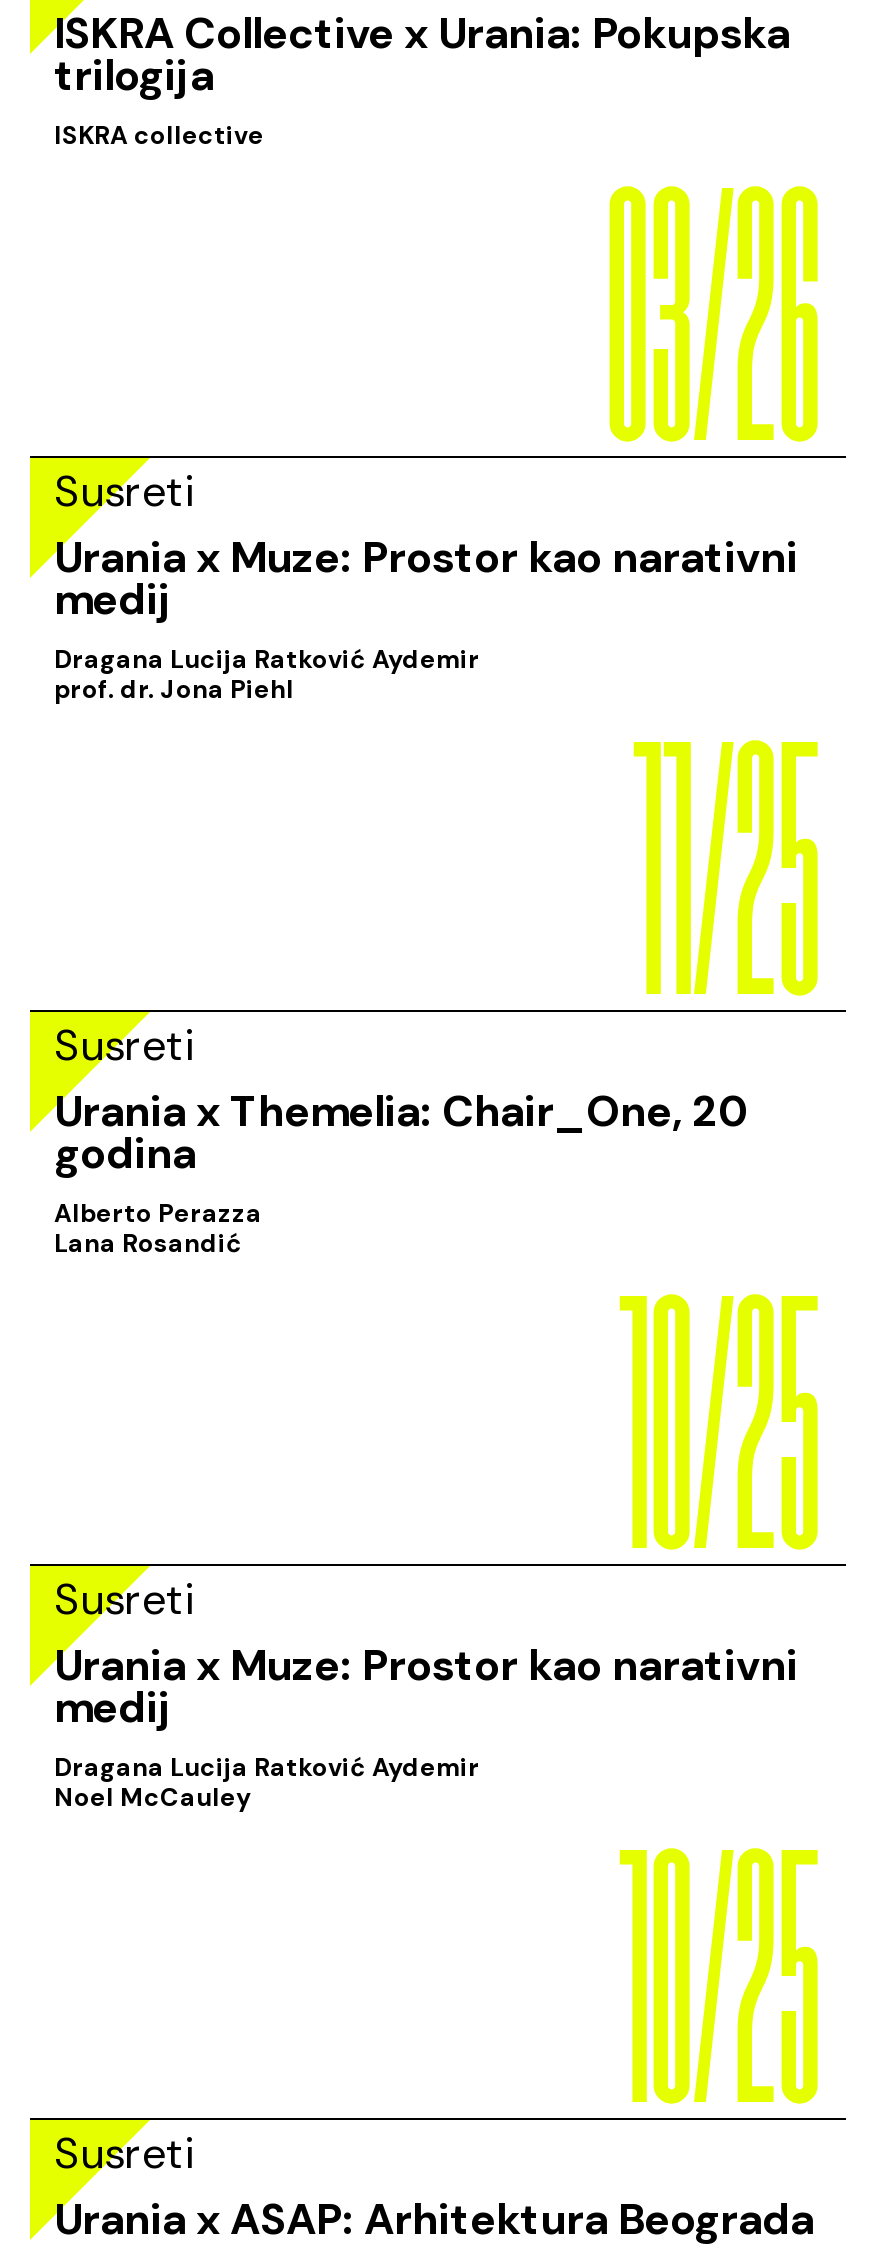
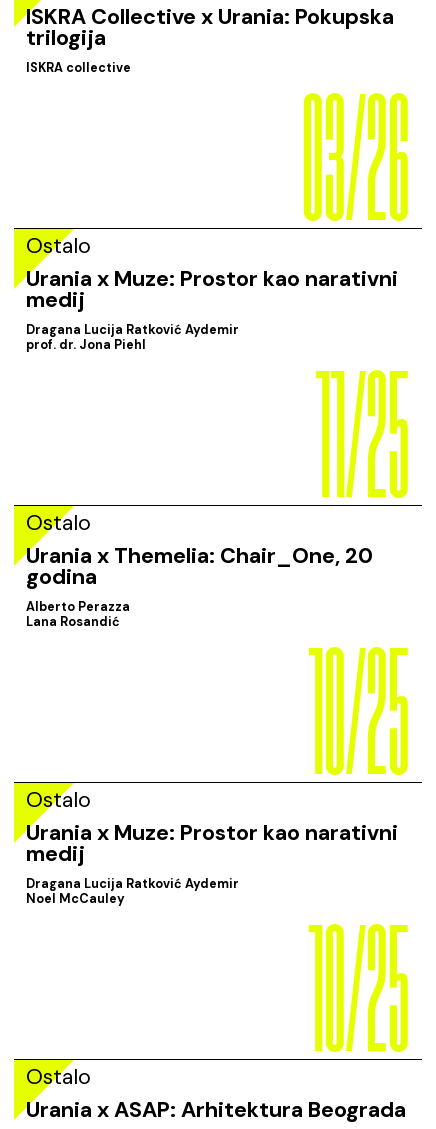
- Susreti
+ Ostalo

- Susreti
+ Ostalo

- Susreti
+ Ostalo

- Susreti
+ Ostalo
